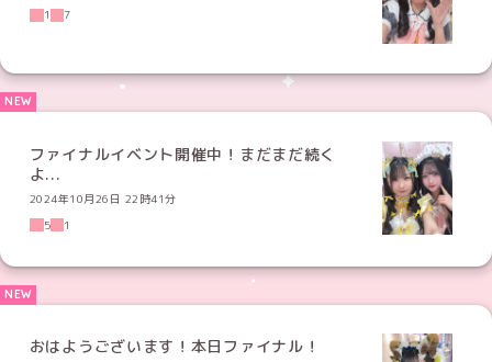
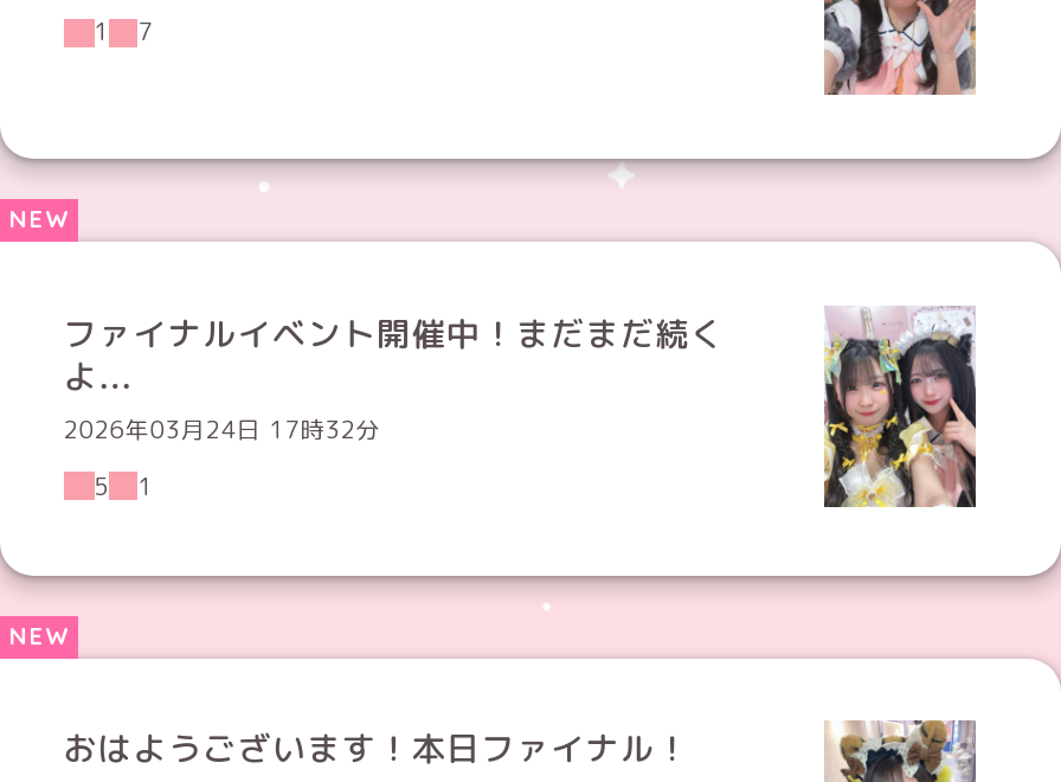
- 2024年10月26日 22時41分
+ 2026年03月24日 17時32分
